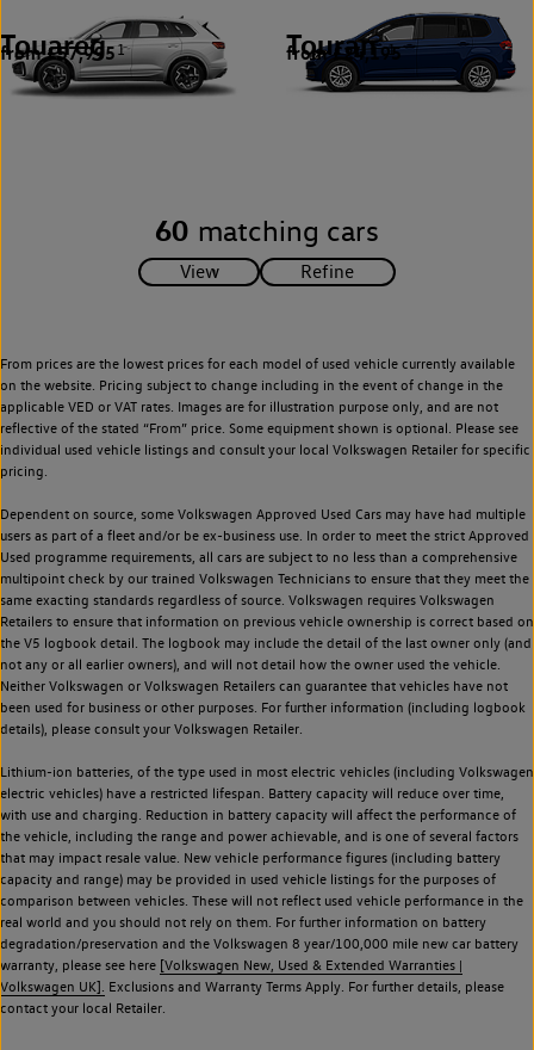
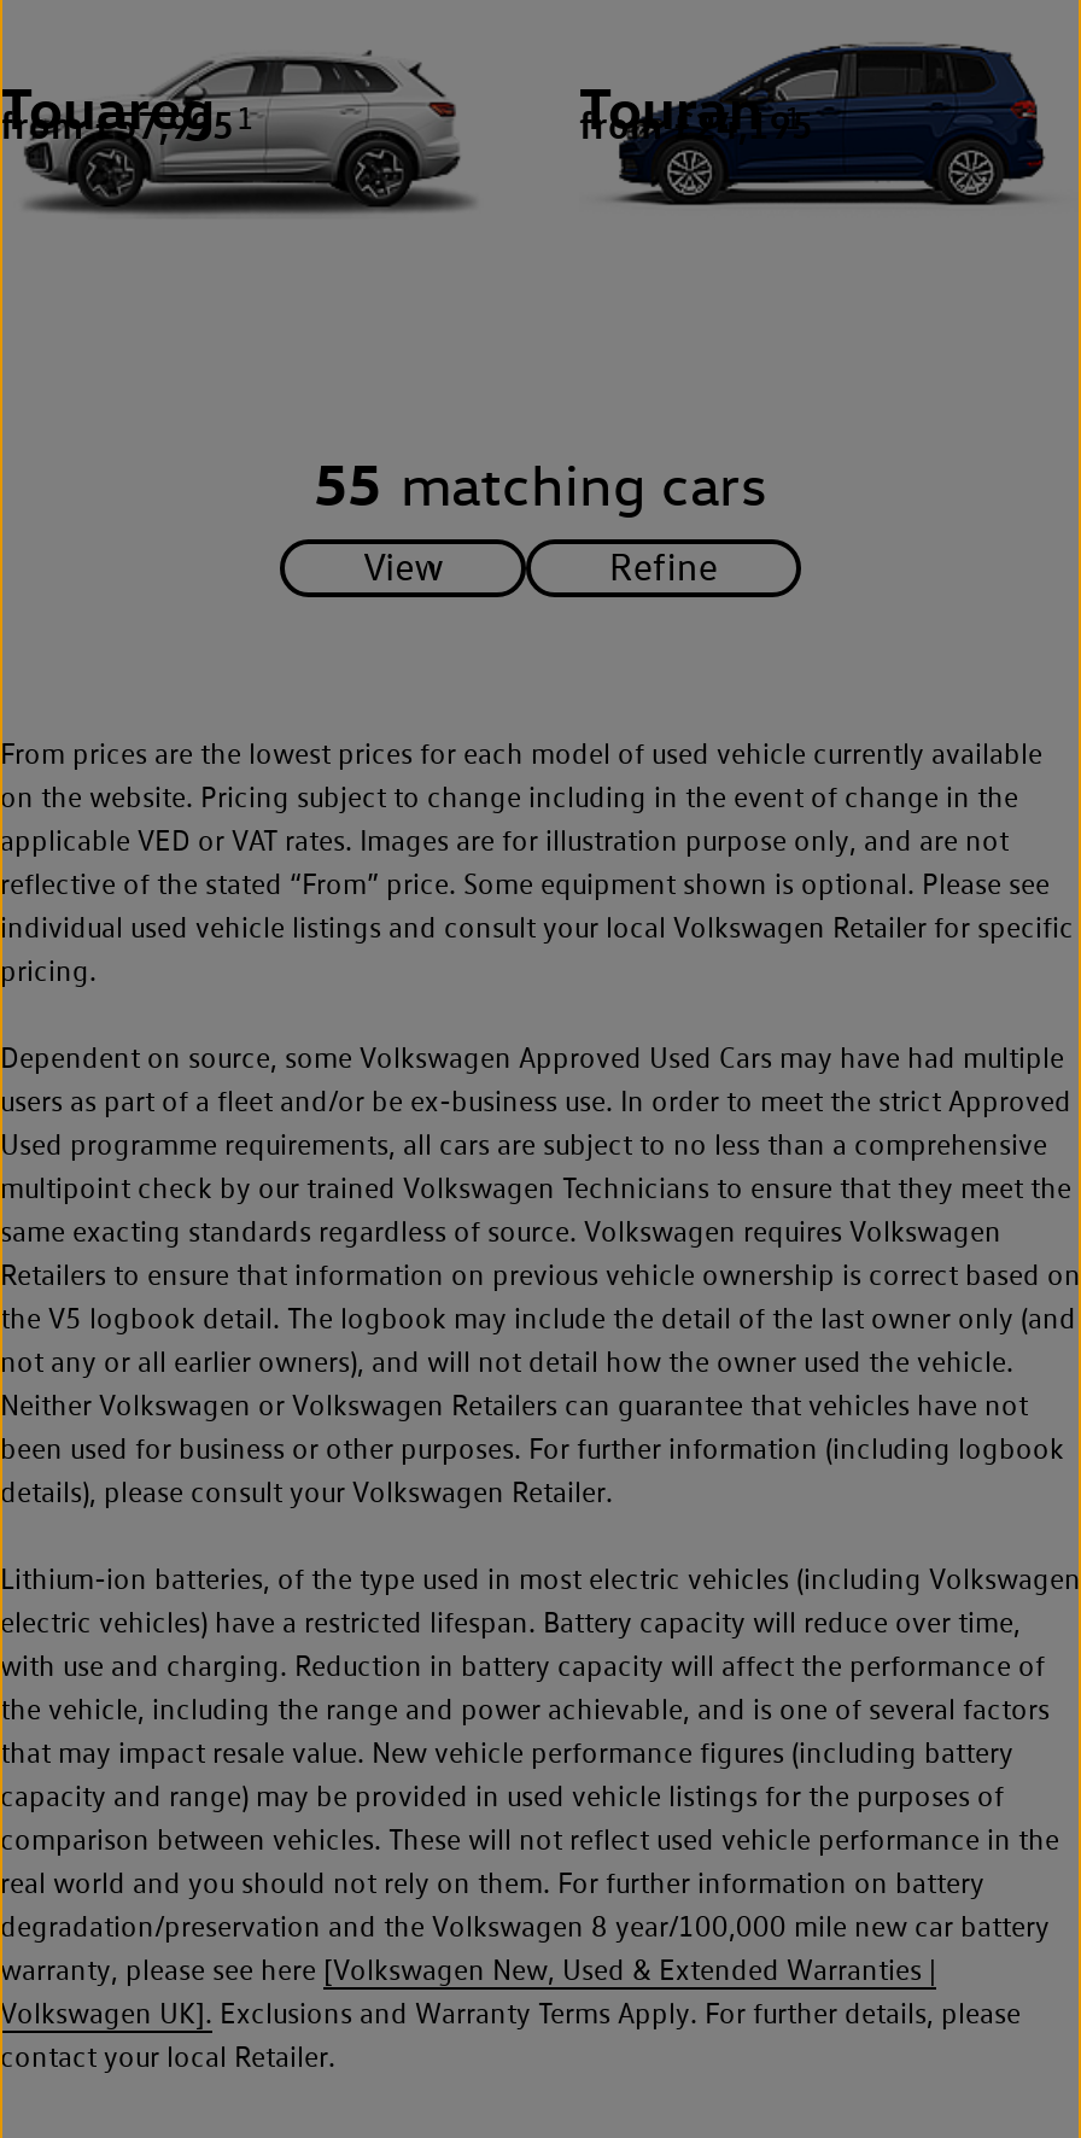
- 60 matching cars
+ 55 matching cars
